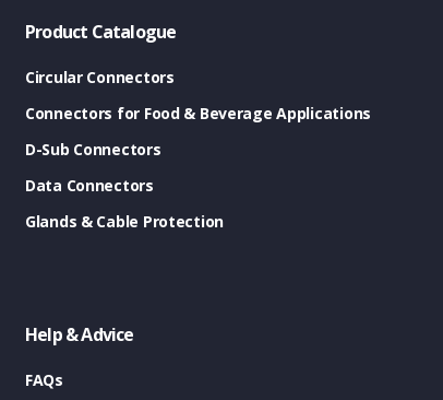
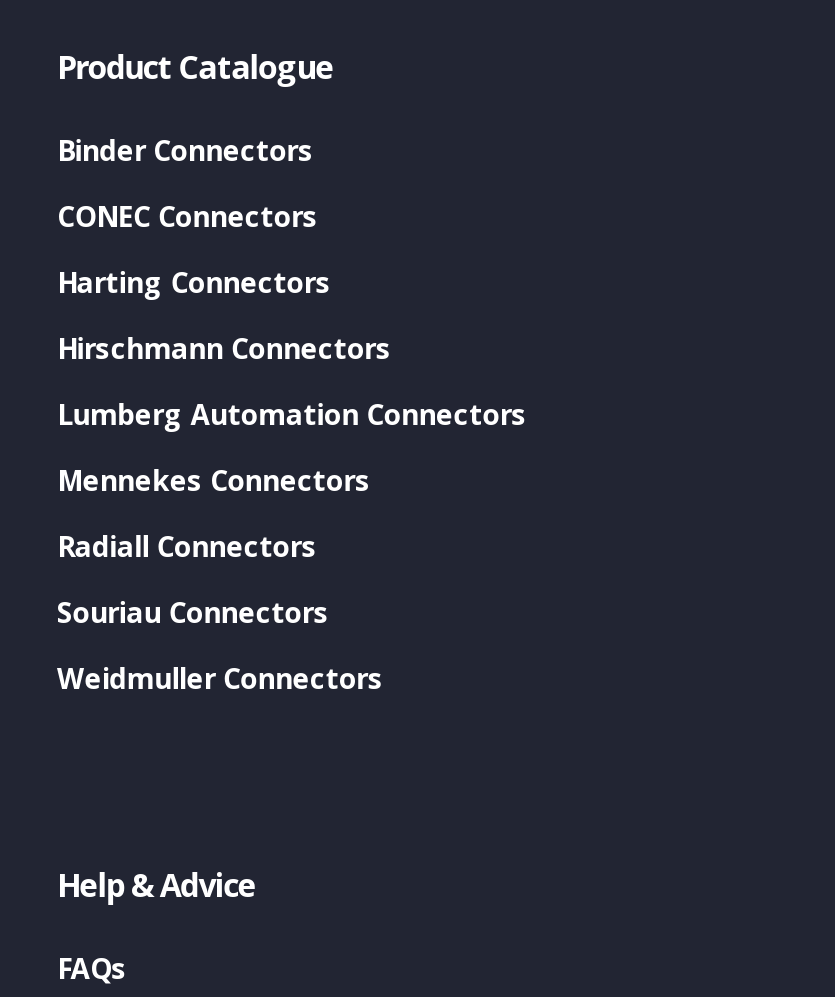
- Circular Connectors
- Connectors for Food & Beverage Applications
- D-Sub Connectors
- Data Connectors
- Glands & Cable Protection
+ Binder Connectors
+ CONEC Connectors
+ Harting Connectors
+ Hirschmann Connectors
+ Lumberg Automation Connectors
+ Mennekes Connectors
+ Radiall Connectors
+ Souriau Connectors
+ Weidmuller Connectors
